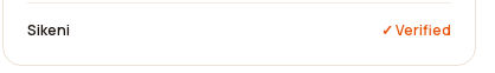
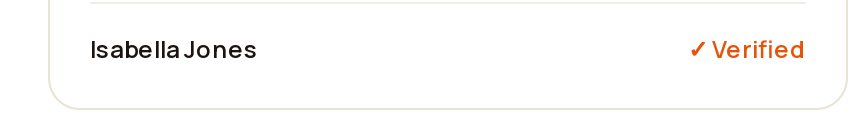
- Sikeni
+ Isabella Jones
